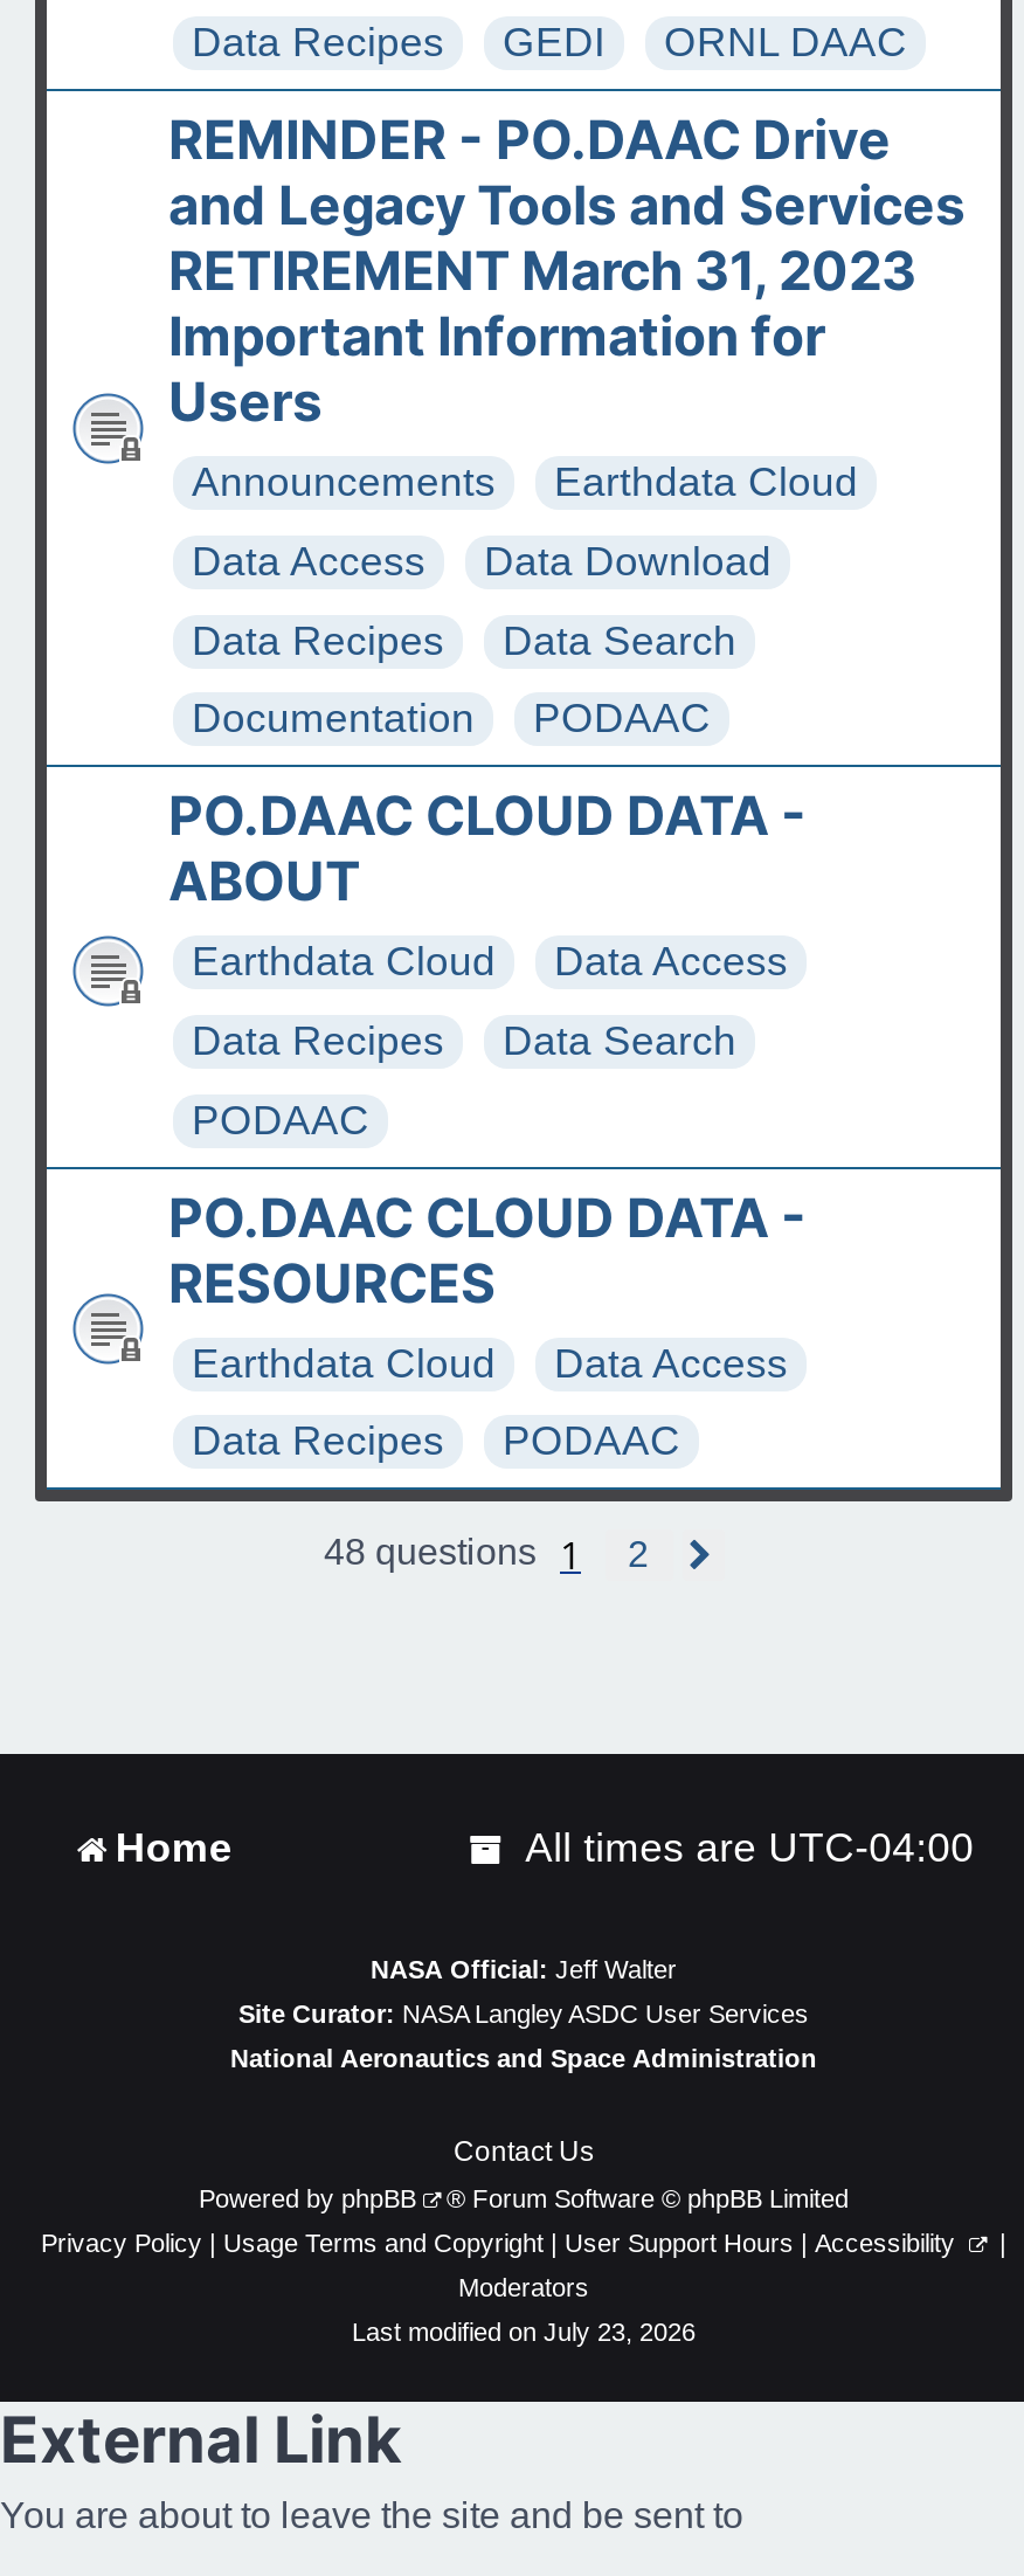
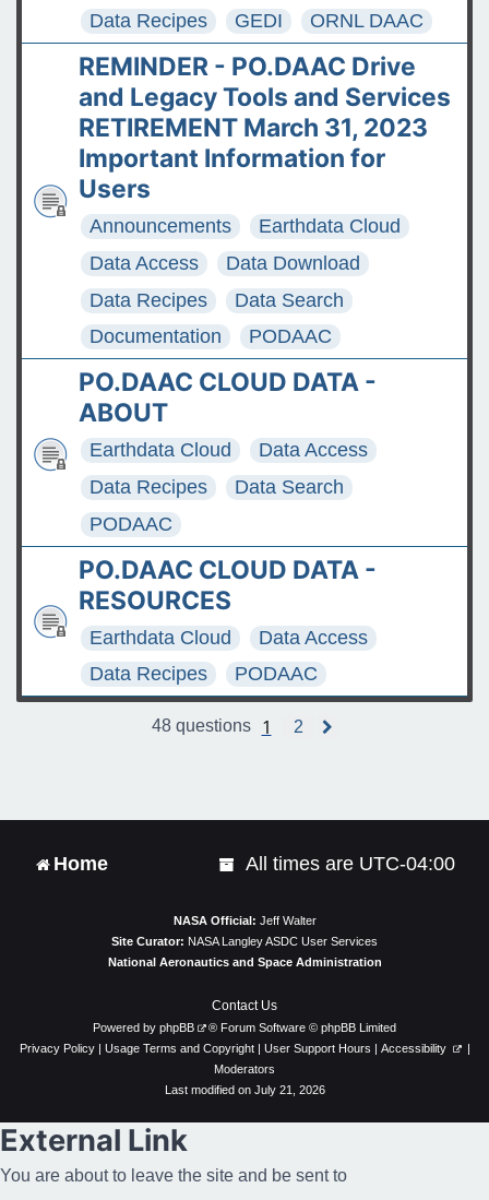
- Last modified on July 23, 2026
+ Last modified on July 21, 2026
